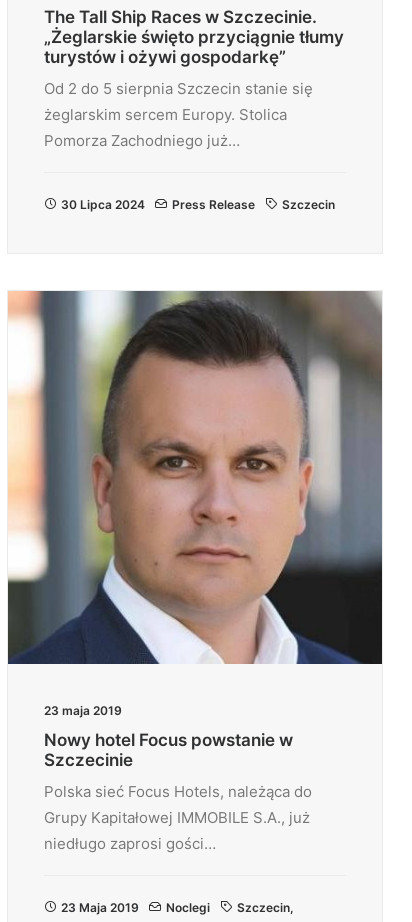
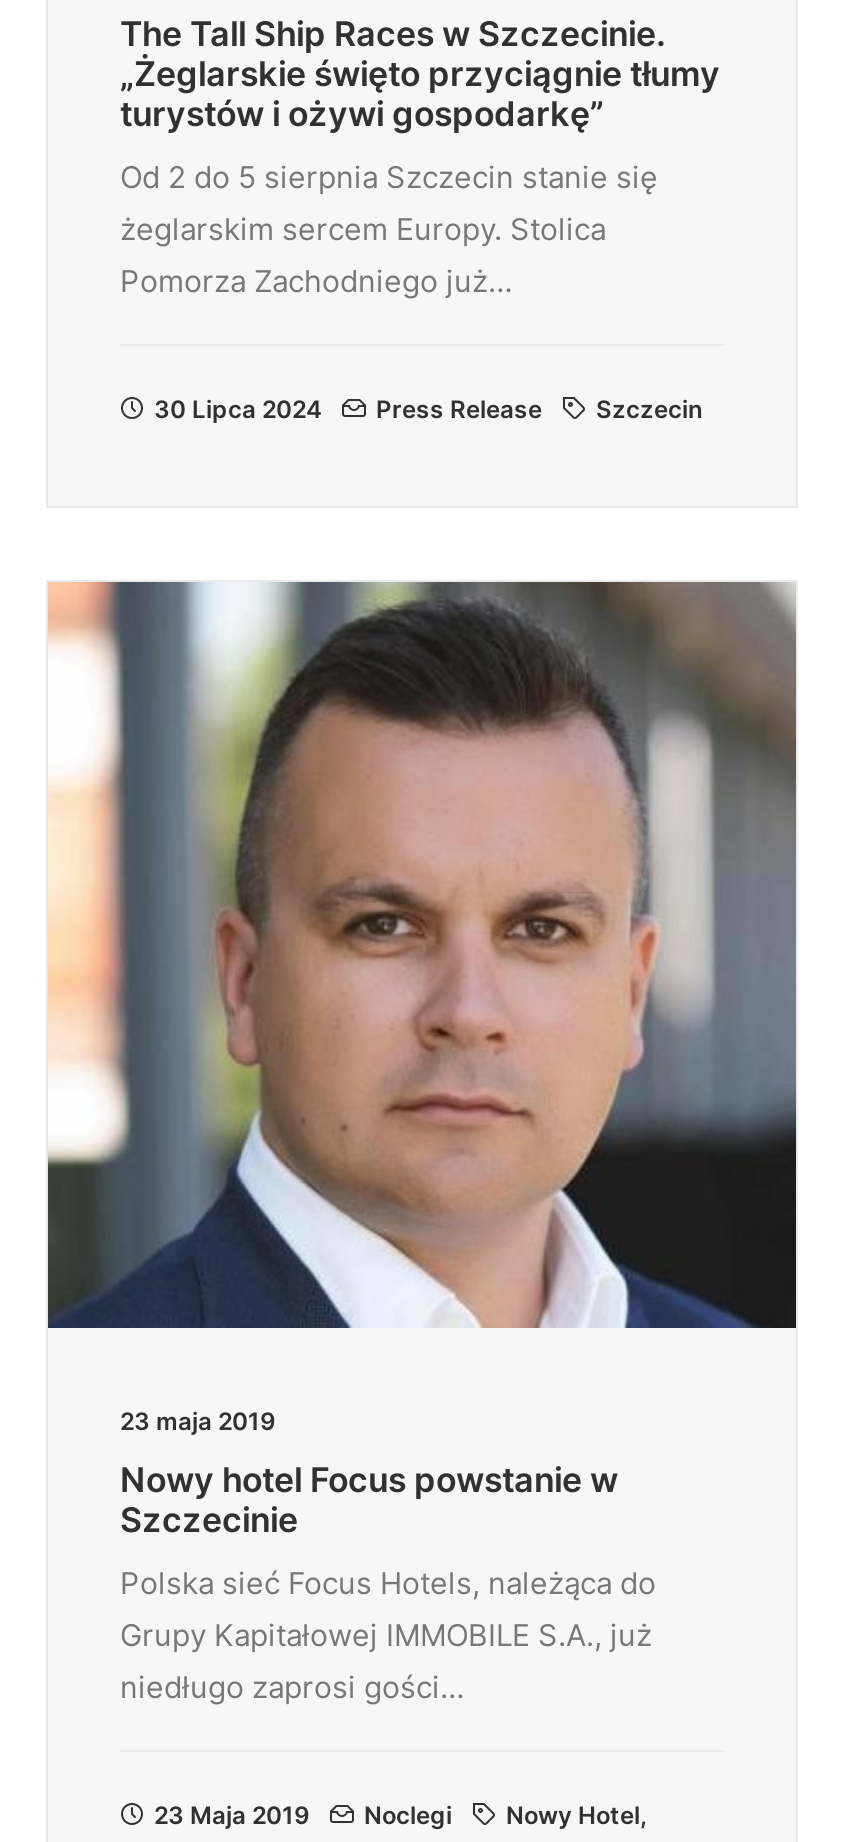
- Szczecin,
+ Nowy Hotel,
